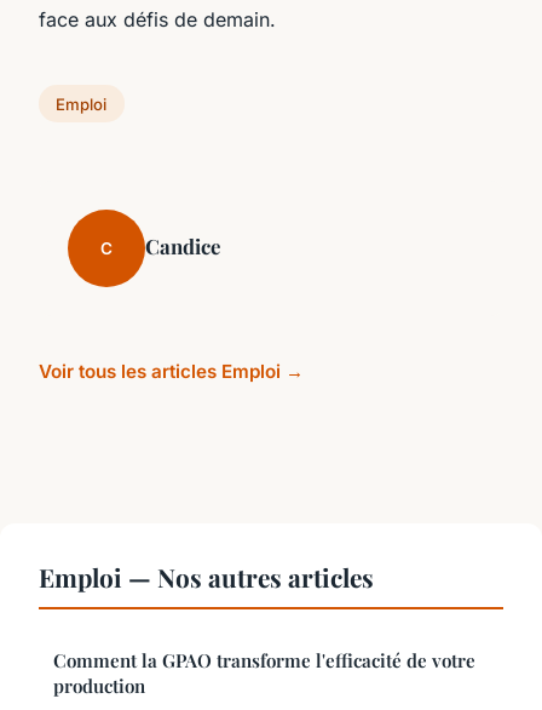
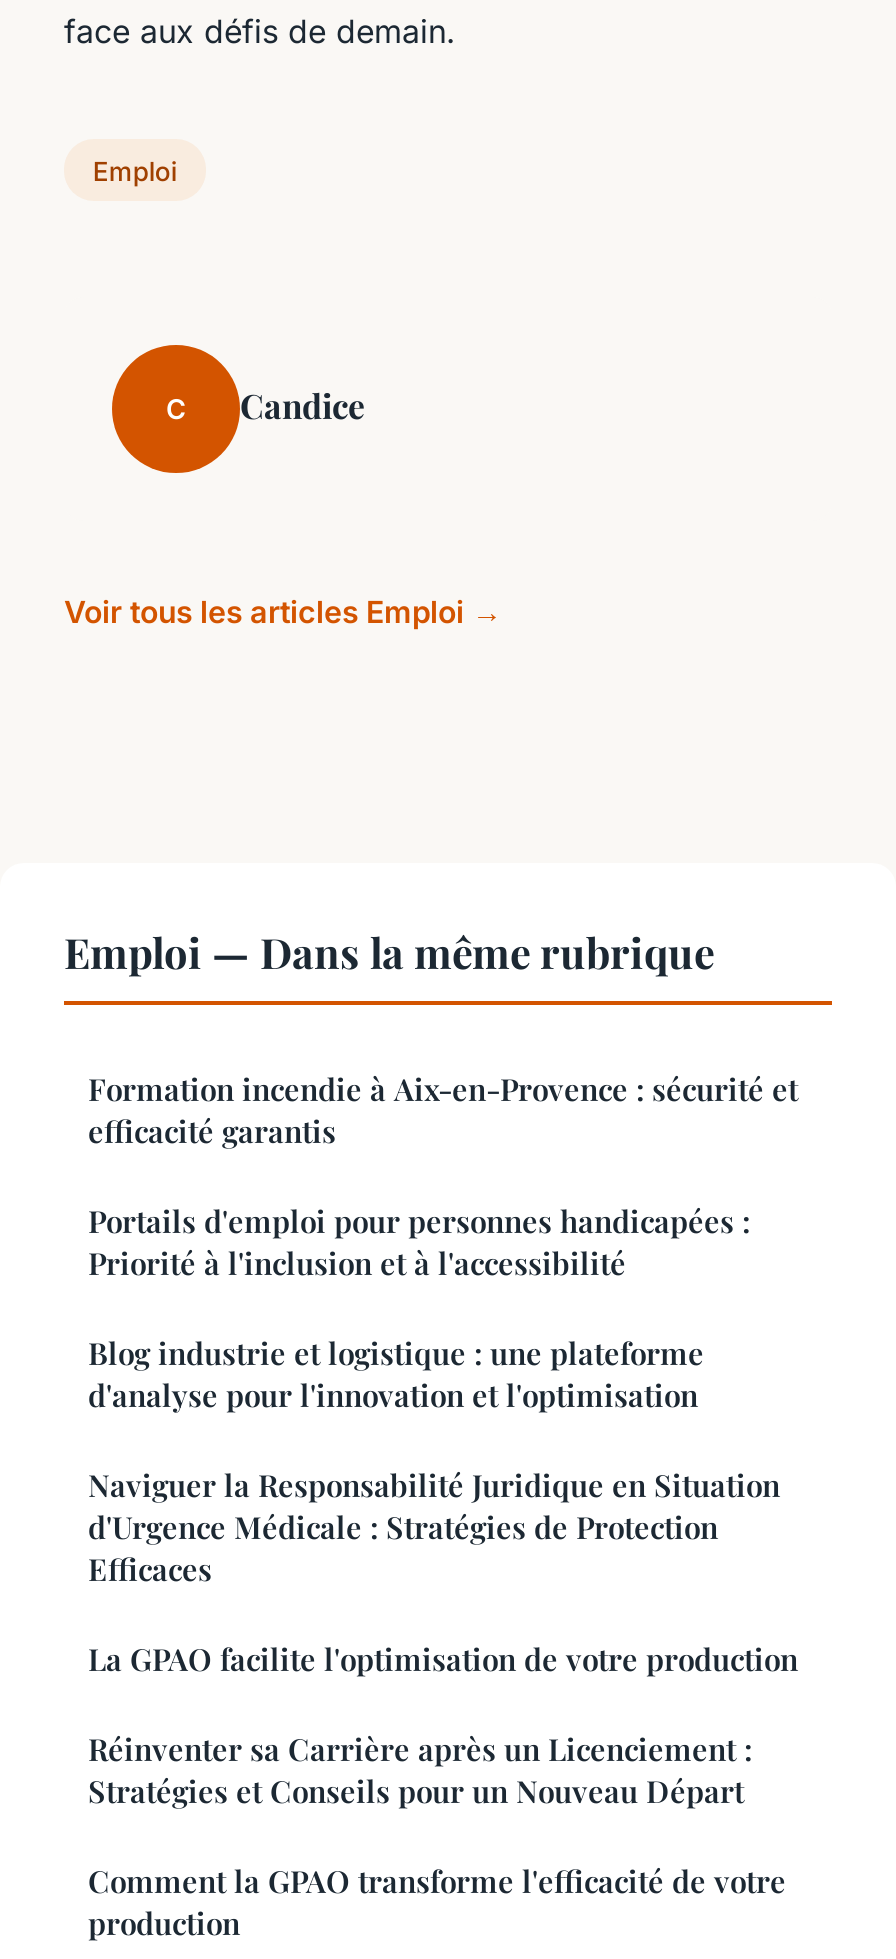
- Emploi — Nos autres articles
+ Emploi — Dans la même rubrique
+ Formation incendie à Aix-en-Provence : sécurité et
+ efficacité garantis
+ Portails d'emploi pour personnes handicapées :
+ Priorité à l'inclusion et à l'accessibilité
+ Blog industrie et logistique : une plateforme
+ d'analyse pour l'innovation et l'optimisation
+ Naviguer la Responsabilité Juridique en Situation
+ d'Urgence Médicale : Stratégies de Protection
+ Efficaces
+ La GPAO facilite l'optimisation de votre production
+ Réinventer sa Carrière après un Licenciement :
+ Stratégies et Conseils pour un Nouveau Départ
